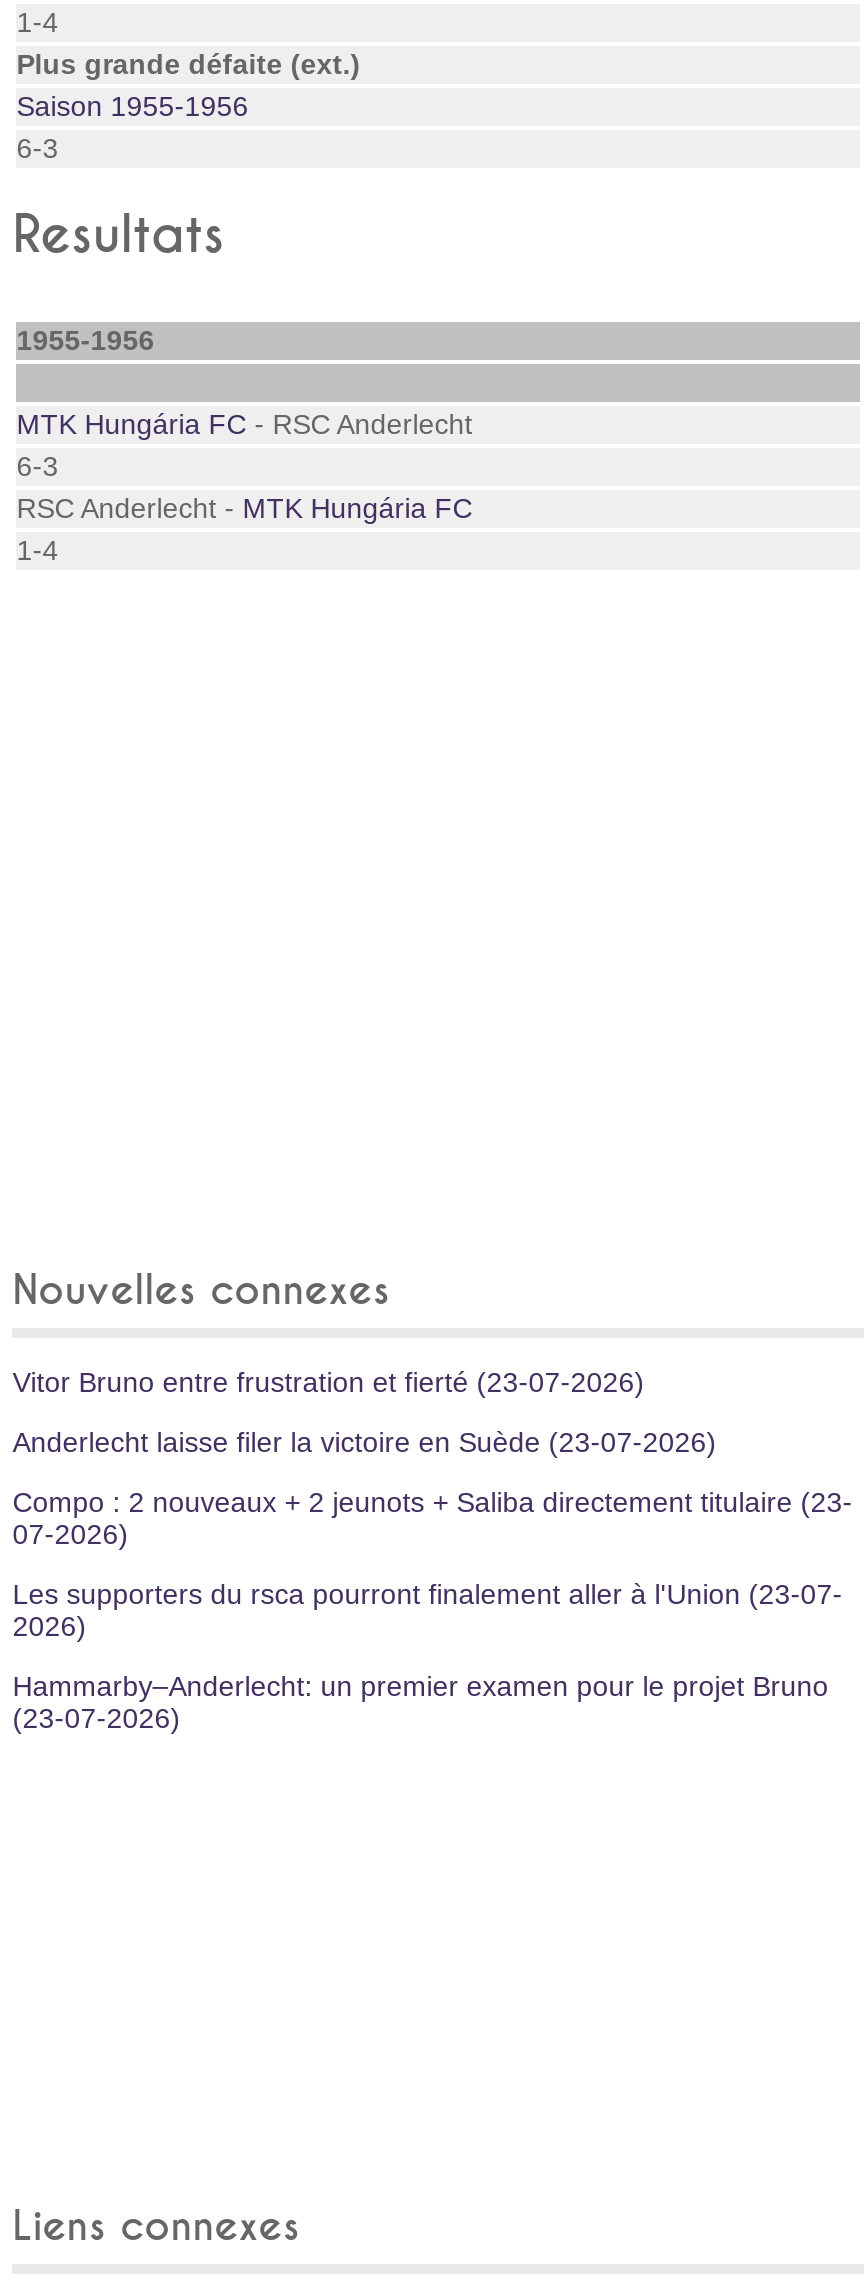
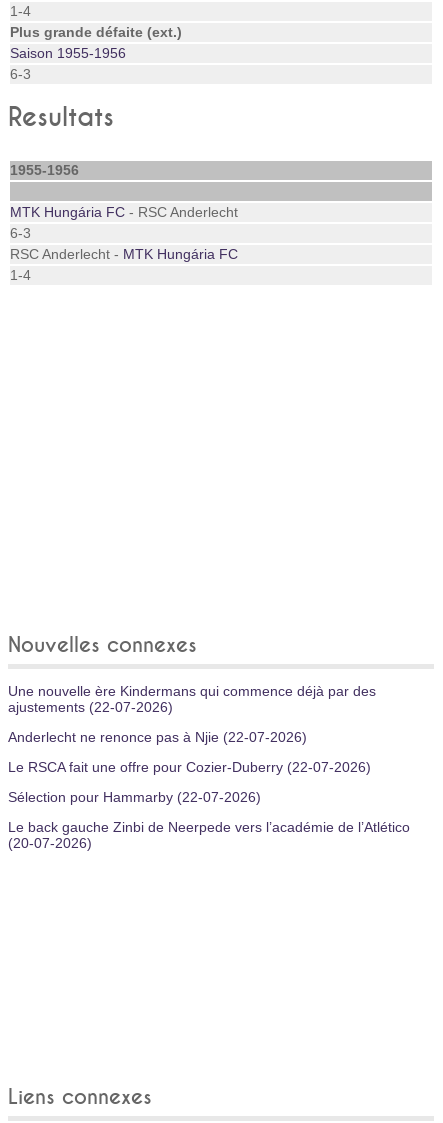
- Vitor Bruno entre frustration et fierté (23-07-2026)
+ Une nouvelle ère Kindermans qui commence déjà par des
+ ajustements (22-07-2026)

- Anderlecht laisse filer la victoire en Suède (23-07-2026)
+ Anderlecht ne renonce pas à Njie (22-07-2026)

- Compo : 2 nouveaux + 2 jeunots + Saliba directement titulaire (23-
- 07-2026)
+ Le RSCA fait une offre pour Cozier-Duberry (22-07-2026)

- Les supporters du rsca pourront finalement aller à l'Union (23-07-
- 2026)
+ Sélection pour Hammarby (22-07-2026)

- Hammarby–Anderlecht: un premier examen pour le projet Bruno
- (23-07-2026)
+ Le back gauche Zinbi de Neerpede vers l’académie de l’Atlético
+ (20-07-2026)
